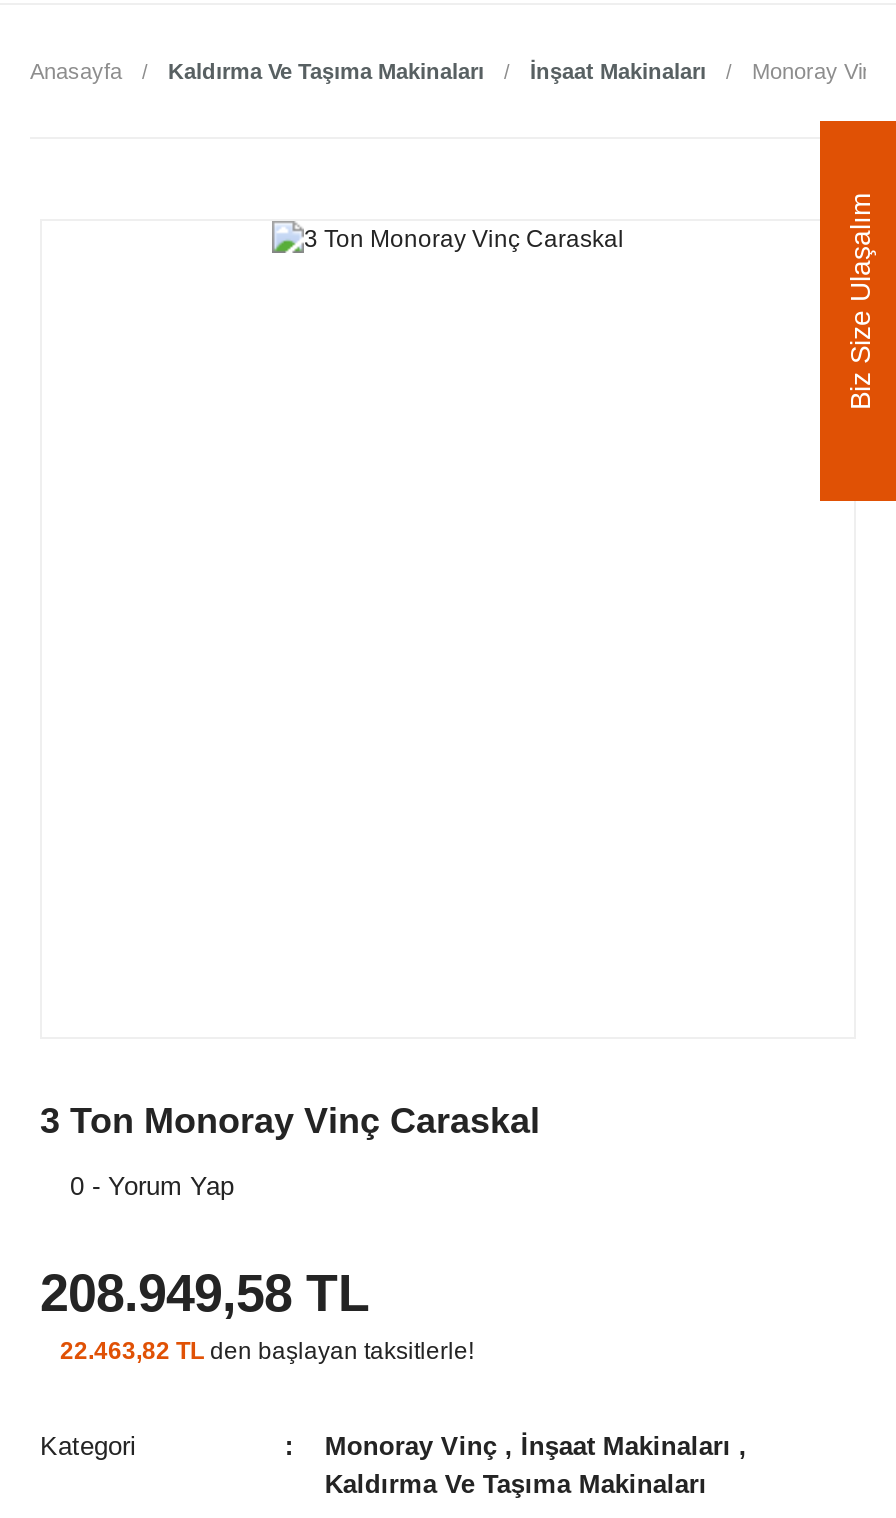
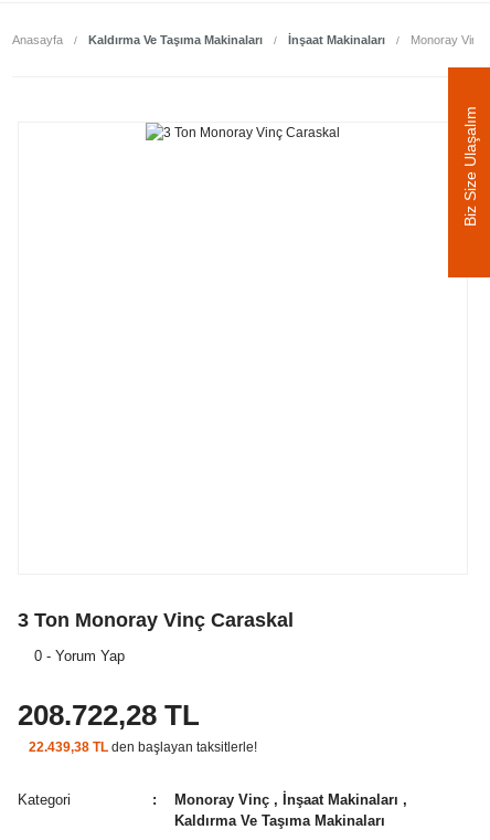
- 208.949,58 TL
+ 208.722,28 TL

- 22.463,82 TL den başlayan taksitlerle!
+ 22.439,38 TL den başlayan taksitlerle!
